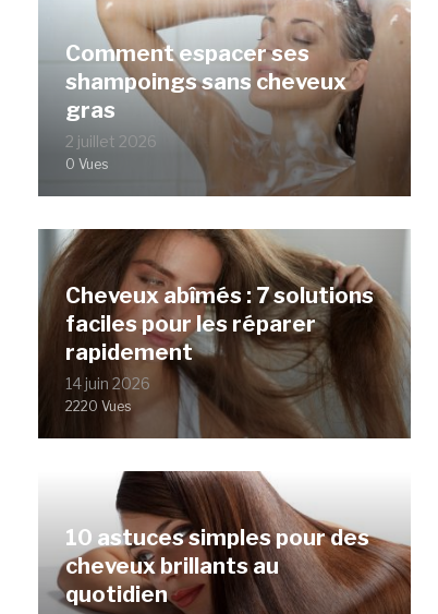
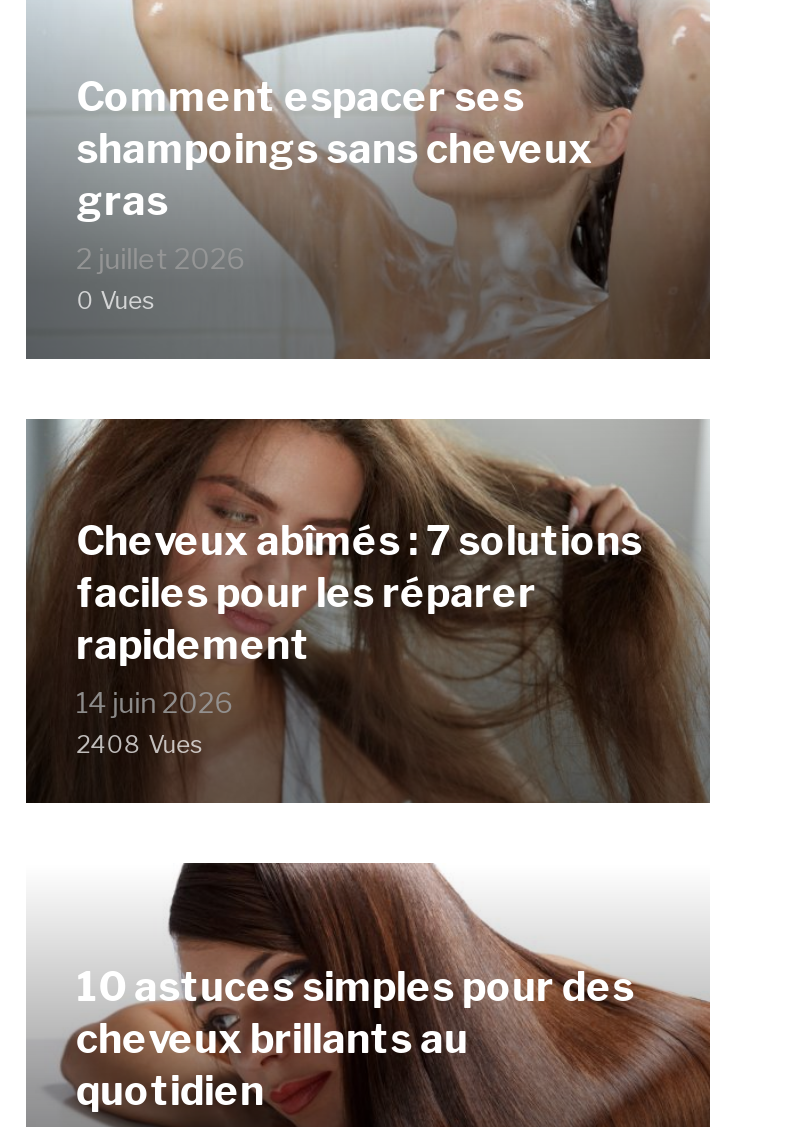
- 2220 Vues
+ 2408 Vues
